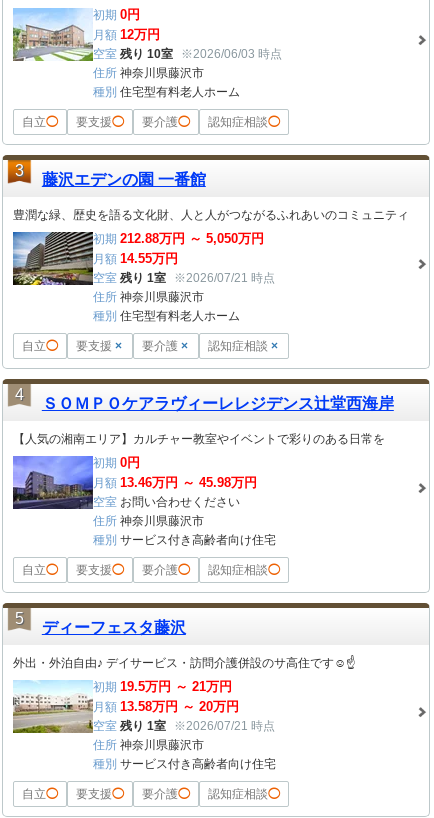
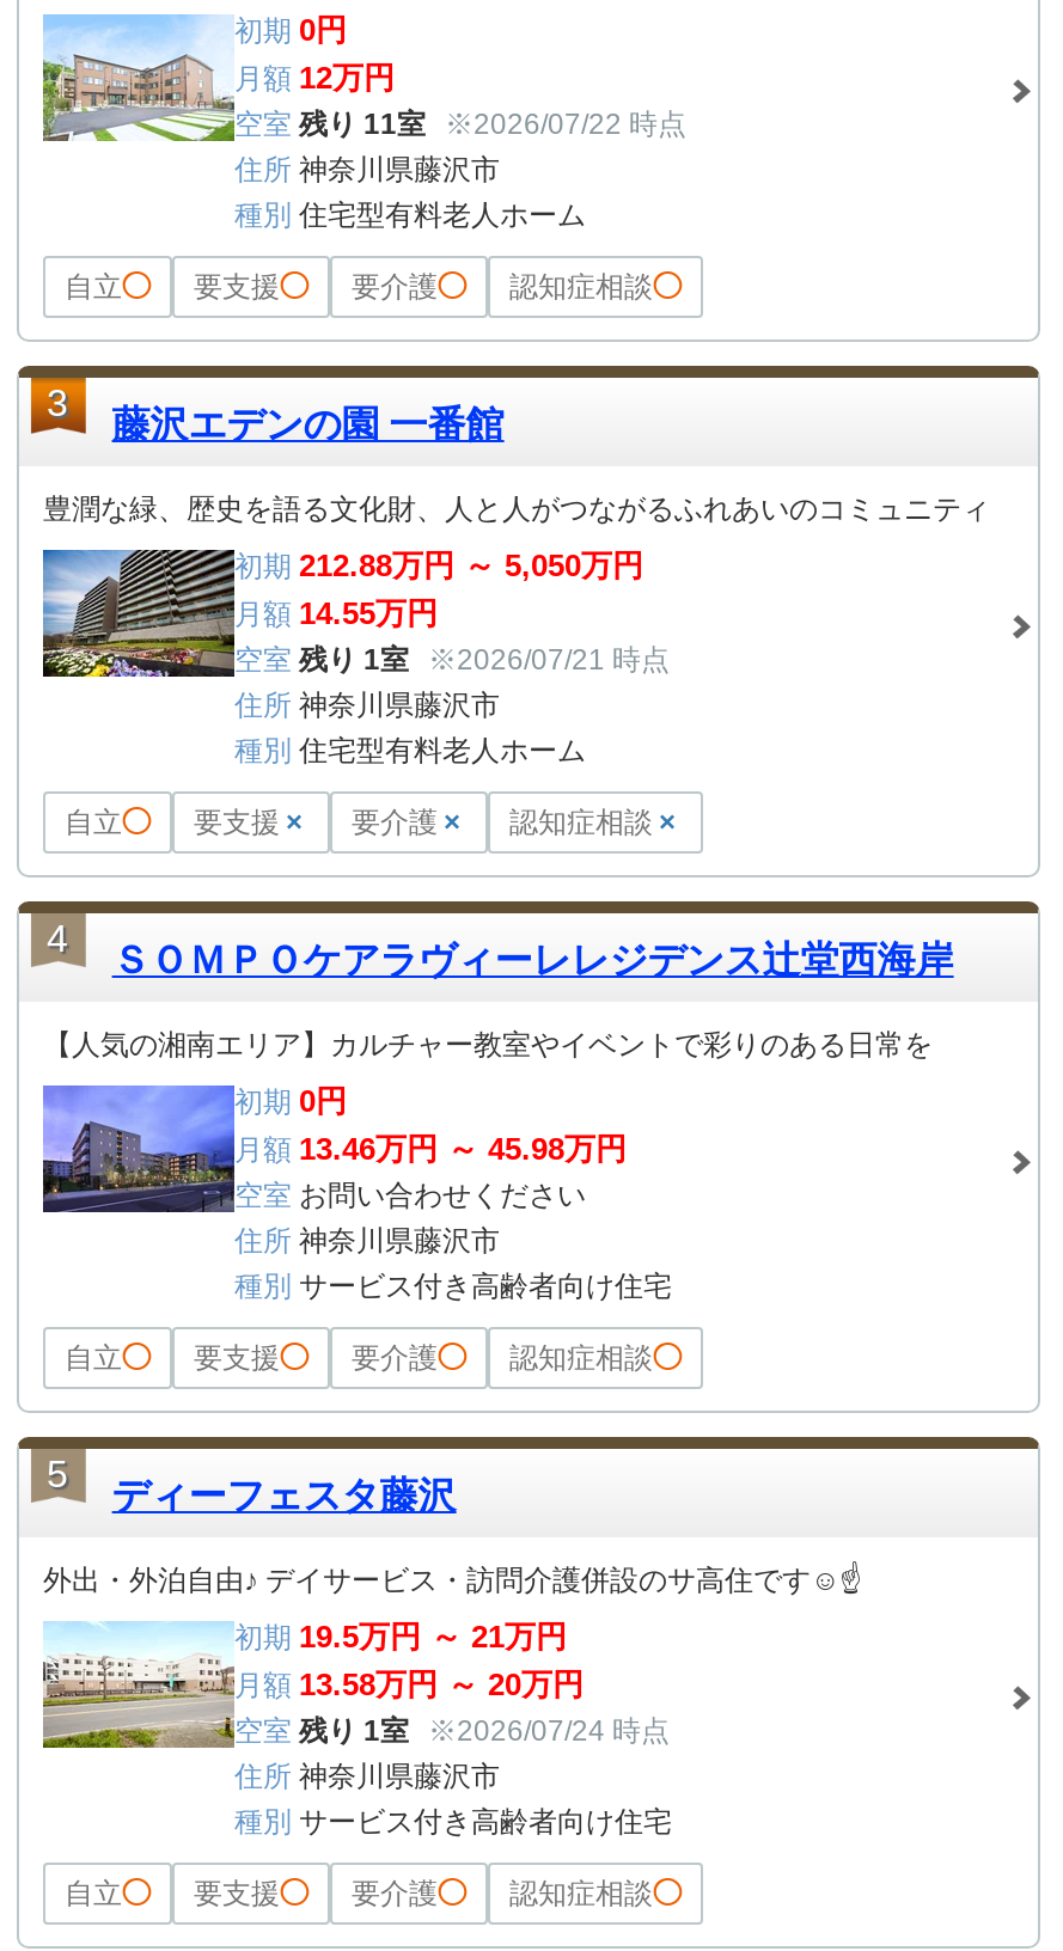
- 空室 残り 10室 ※2026/06/03 時点
+ 空室 残り 11室 ※2026/07/22 時点

- 空室 残り 1室 ※2026/07/21 時点
+ 空室 残り 1室 ※2026/07/24 時点
